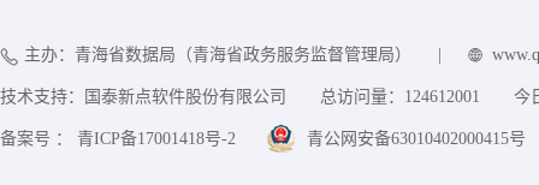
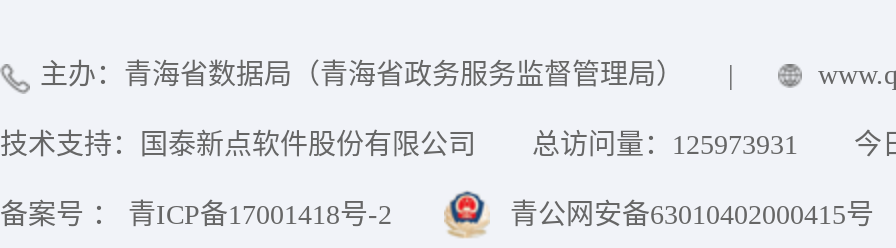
- 总访问量：124612001
+ 总访问量：125973931
